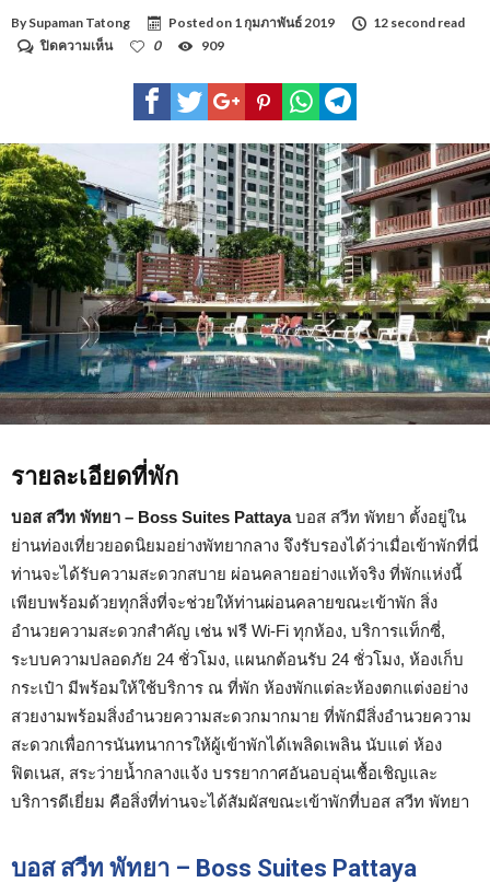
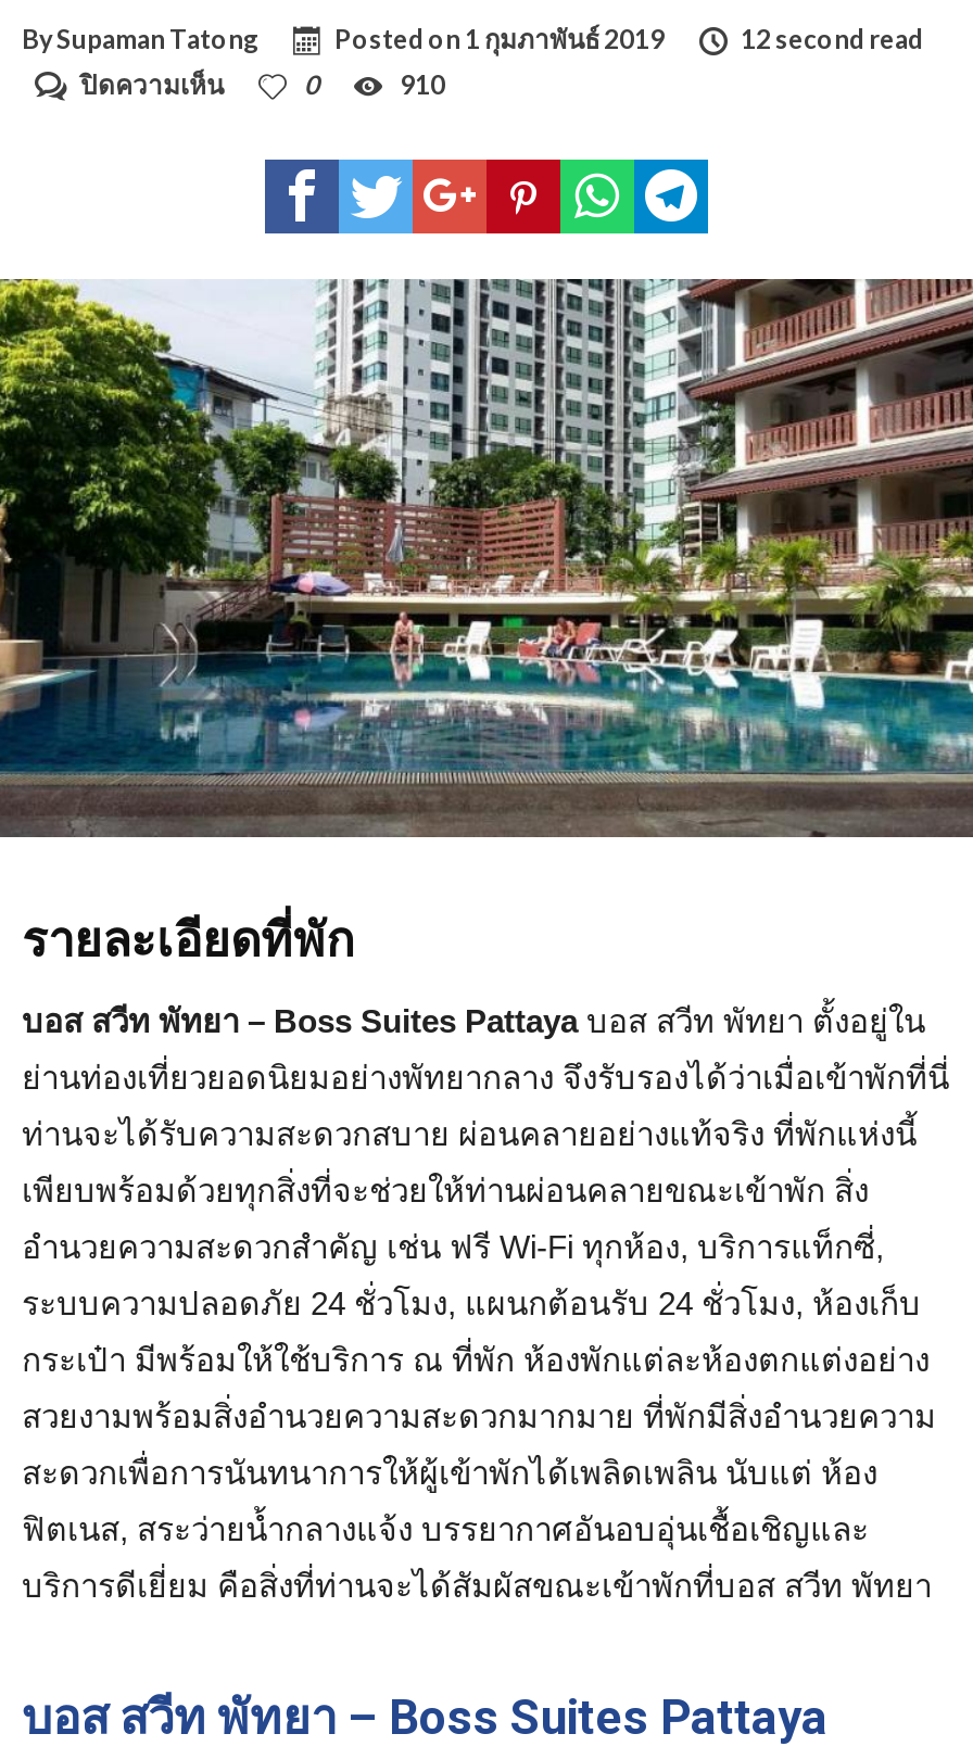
- 909
+ 910
